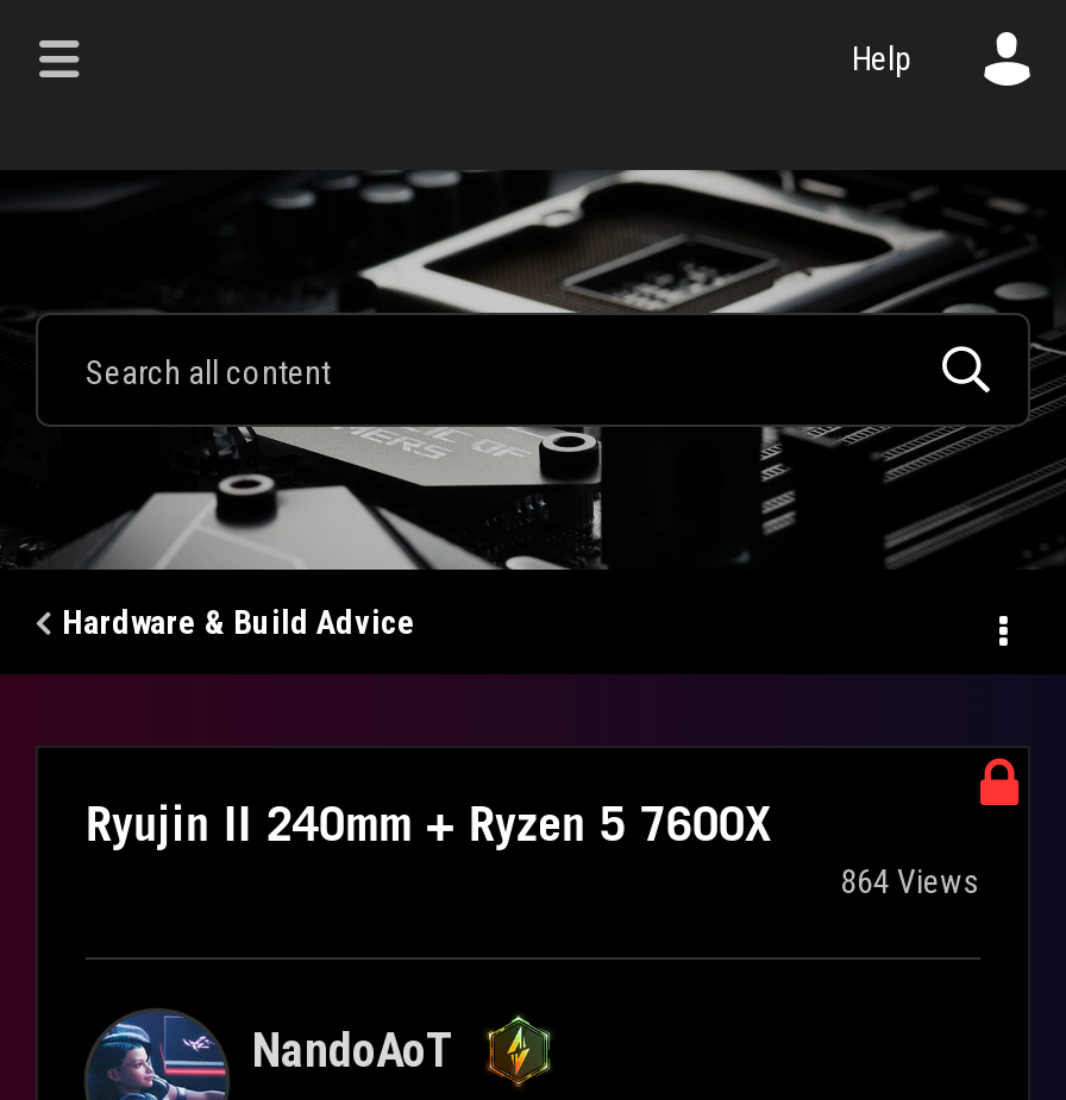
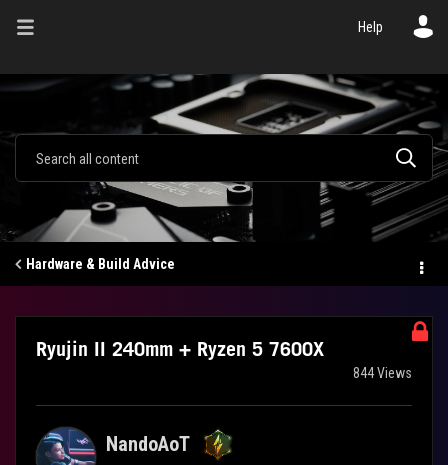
- 864 Views
+ 844 Views
